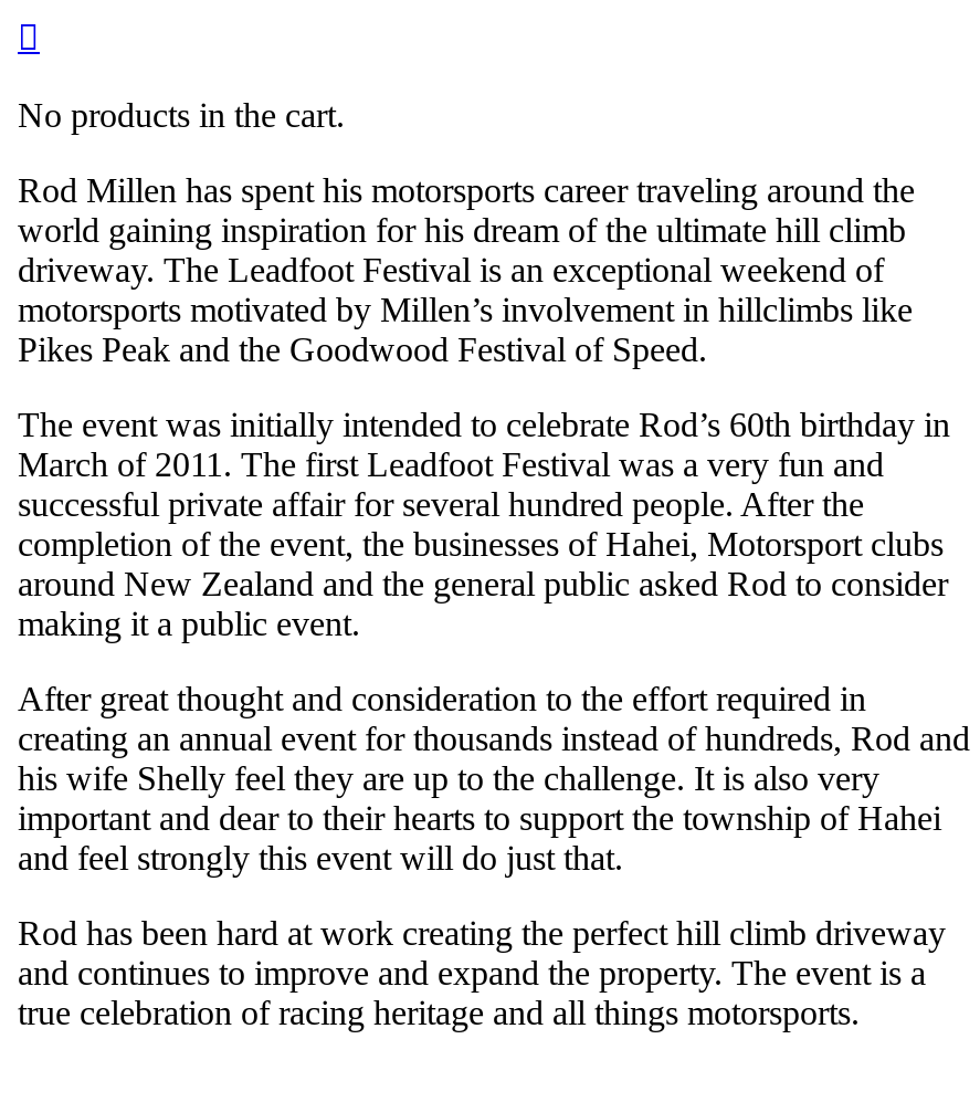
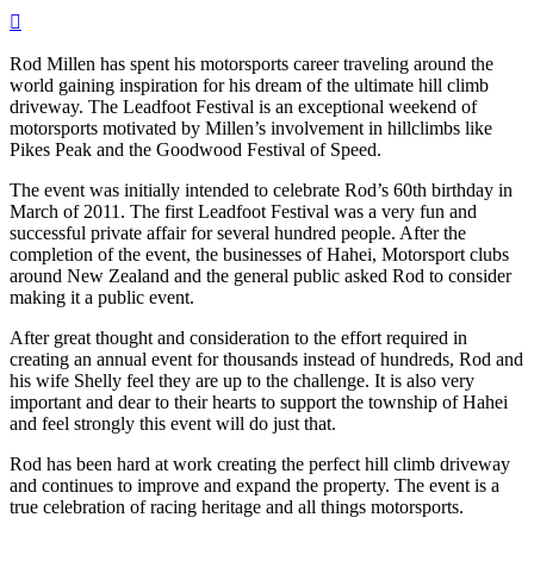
- No products in the cart.
